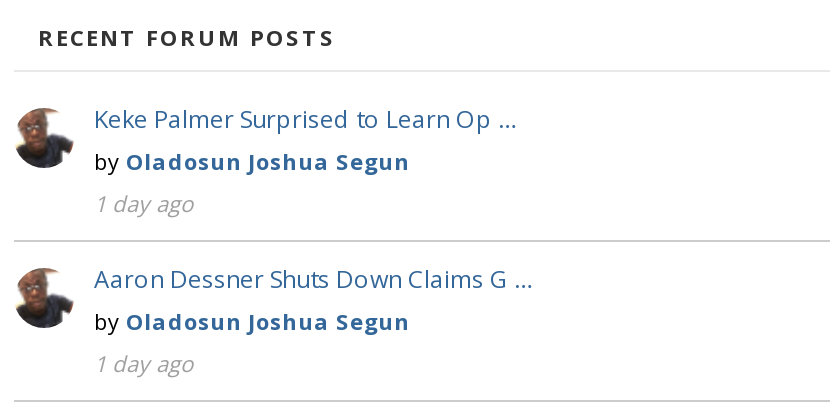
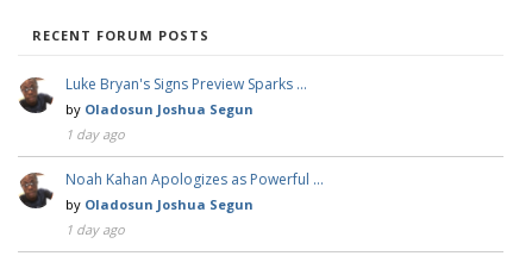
- Keke Palmer Surprised to Learn Op …
+ Luke Bryan's Signs Preview Sparks …

- Aaron Dessner Shuts Down Claims G …
+ Noah Kahan Apologizes as Powerful …
